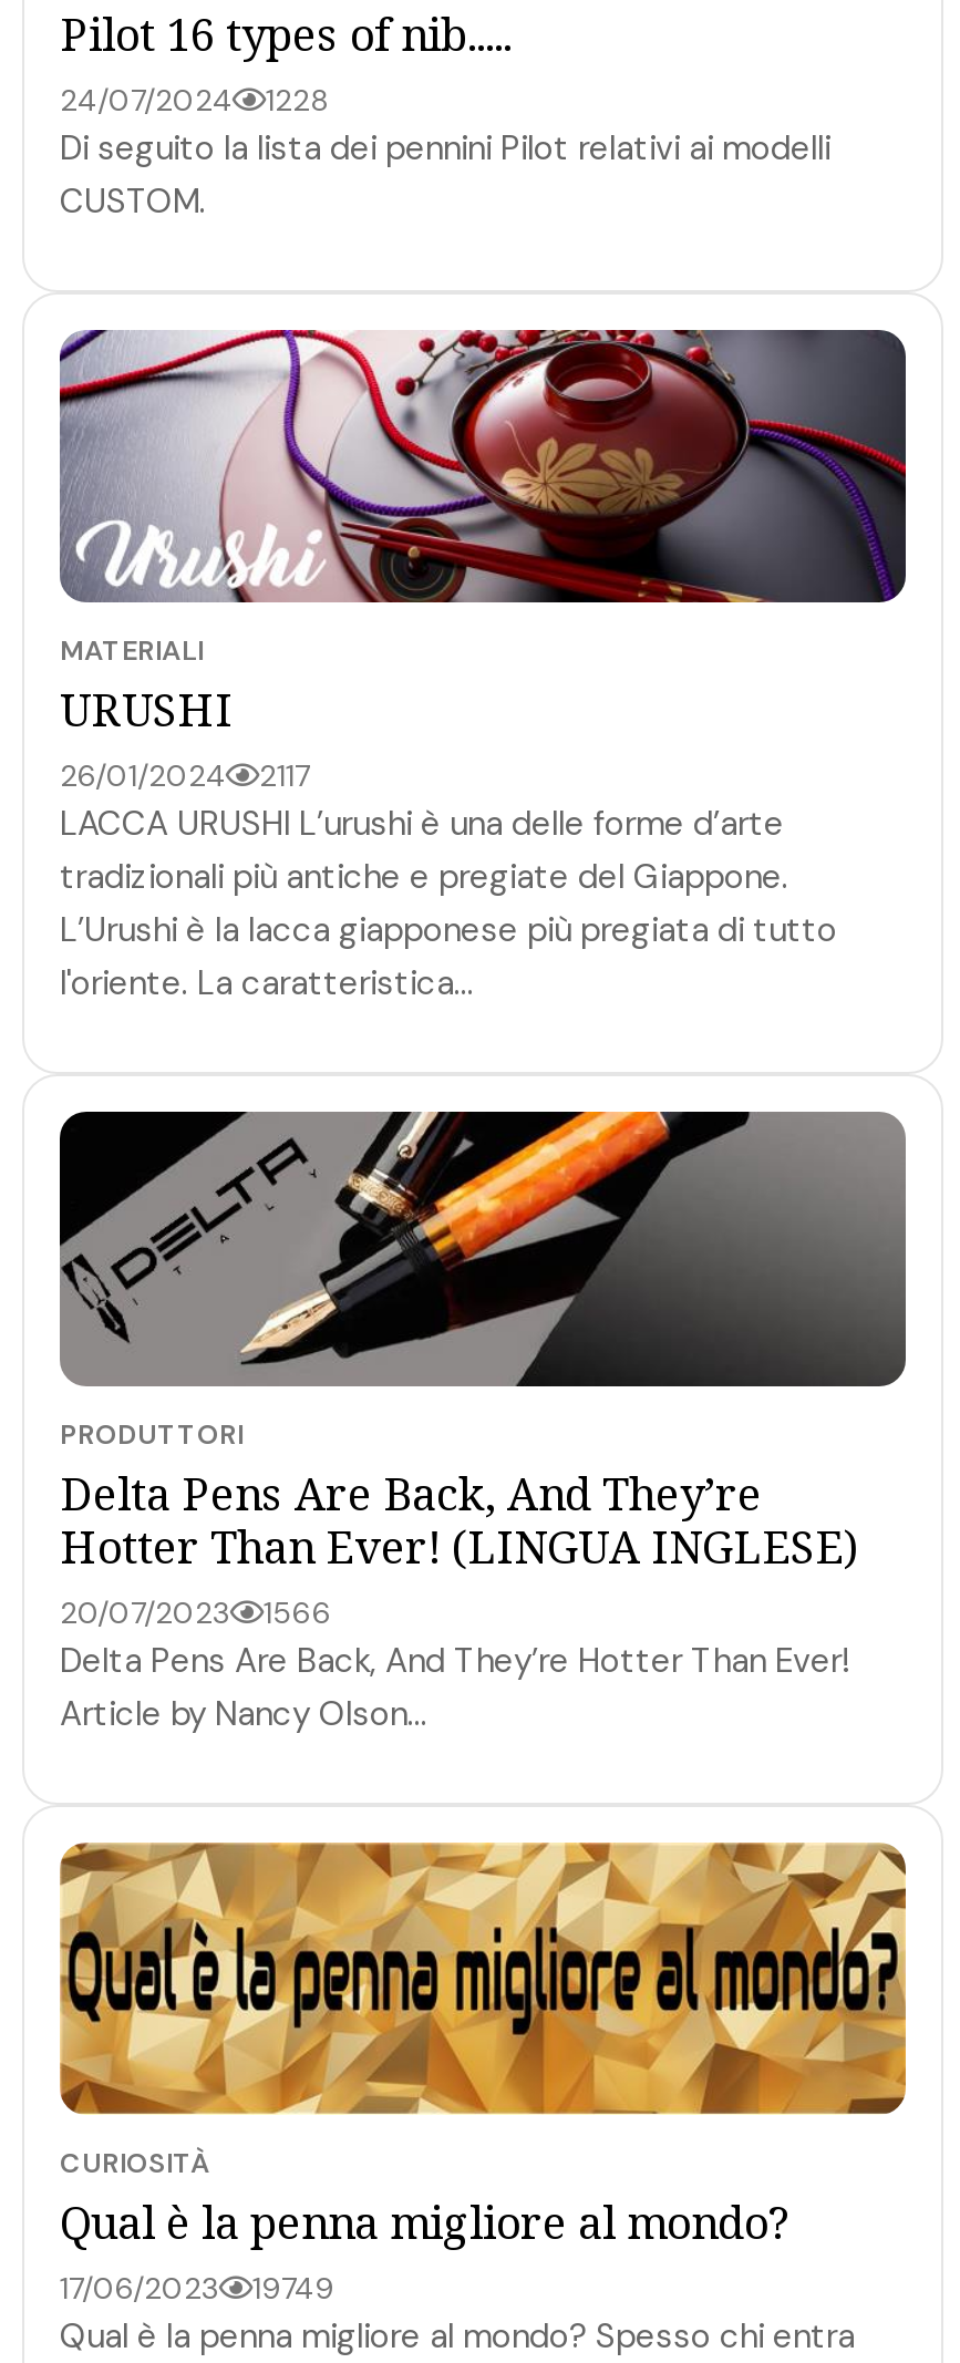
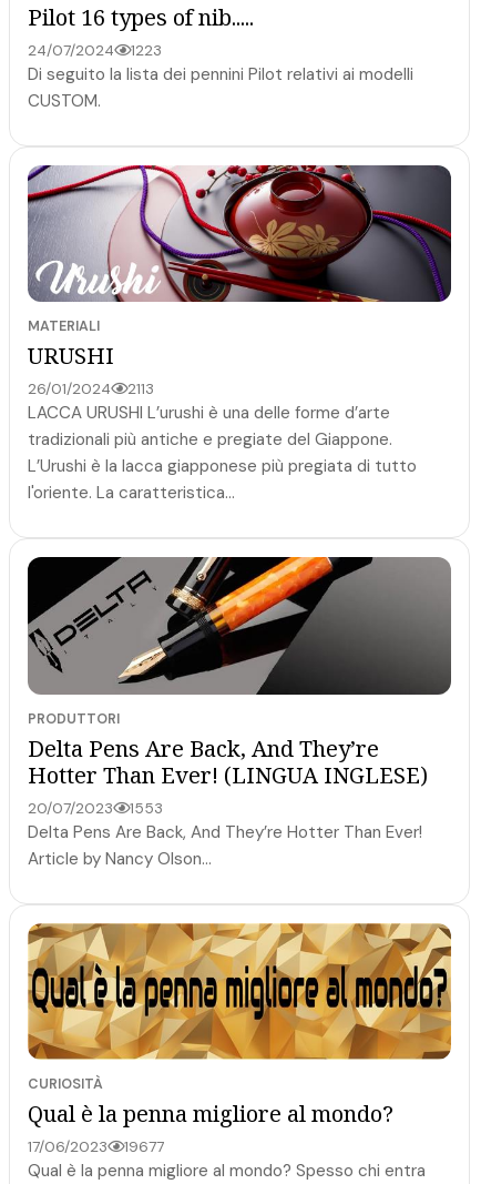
- 24/07/2024 1228
+ 24/07/2024 1223

- 26/01/2024 2117
+ 26/01/2024 2113

- 20/07/2023 1566
+ 20/07/2023 1553

- 17/06/2023 19749
+ 17/06/2023 19677
